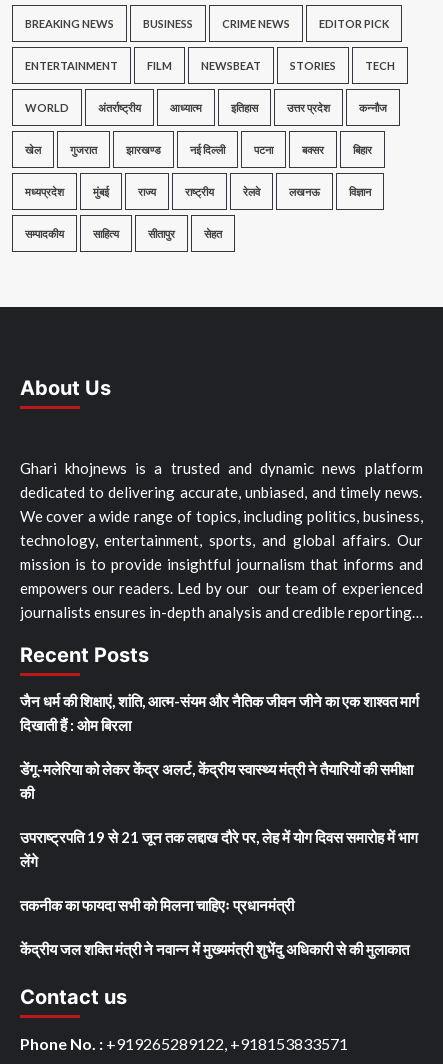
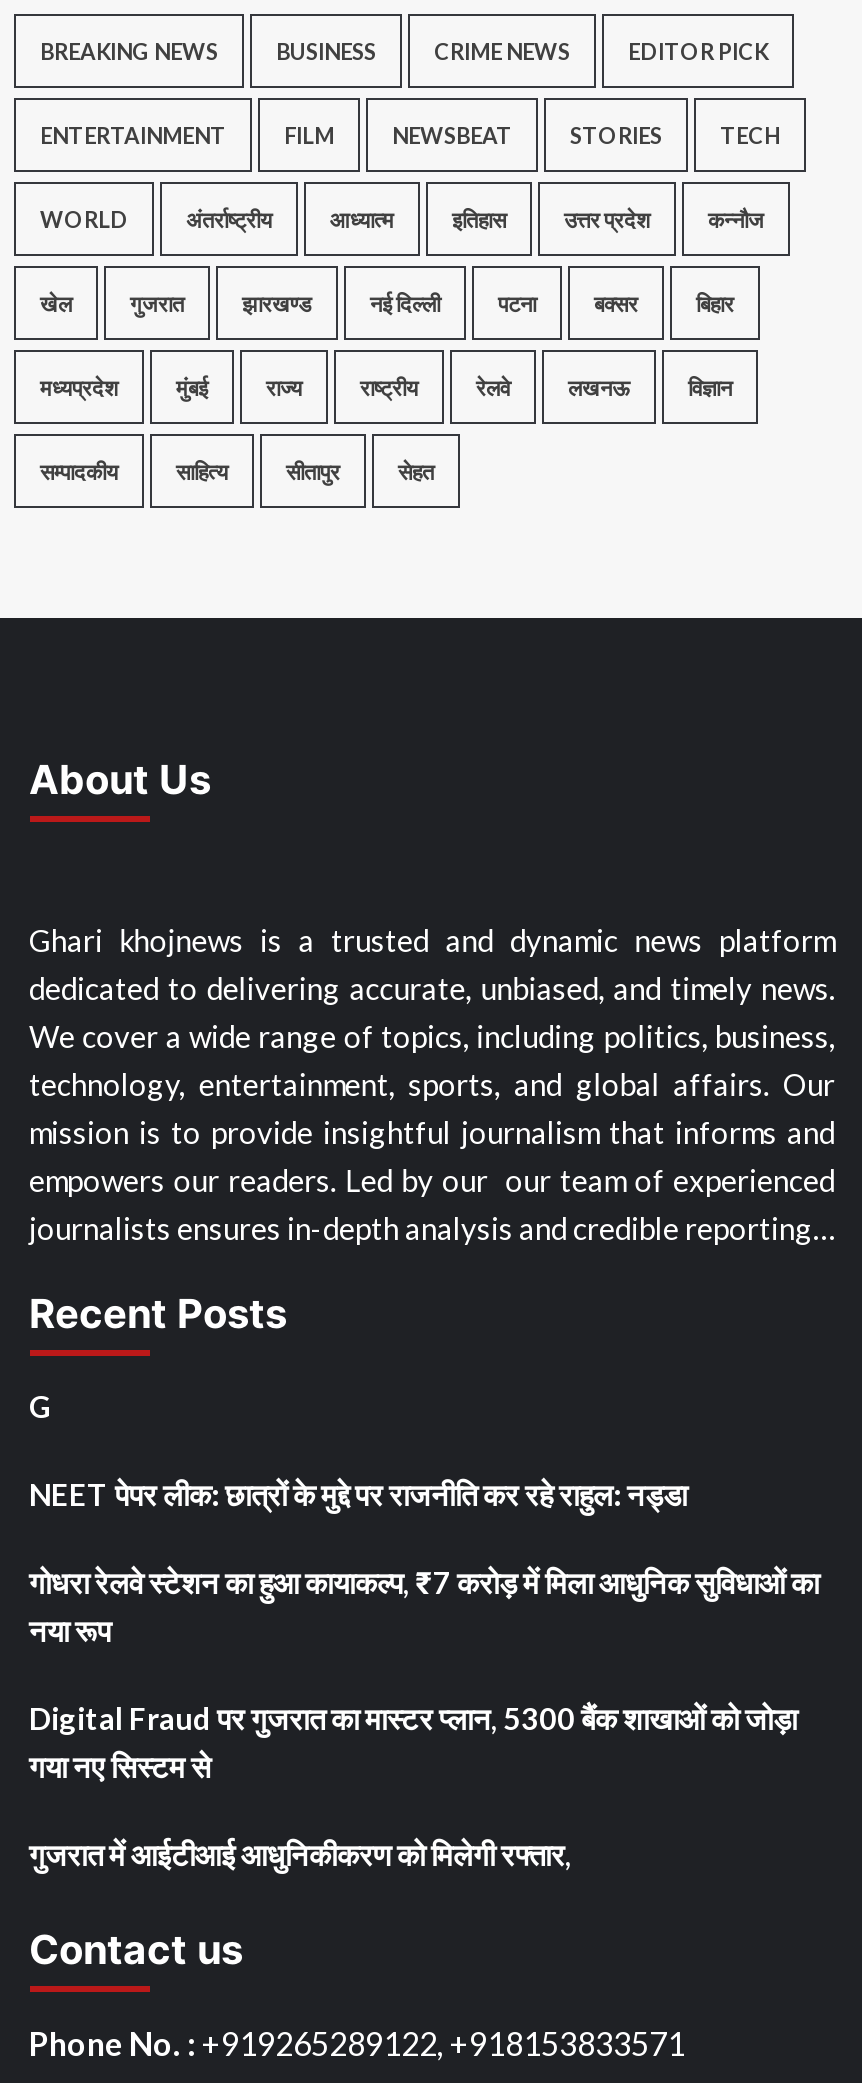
- जैन धर्म की शिक्षाएं, शांति, आत्म-संयम और नैतिक जीवन जीने का एक शाश्वत मार्ग
- दिखाती हैं : ओम बिरला
+ G

- डेंगू-मलेरिया को लेकर केंद्र अलर्ट, केंद्रीय स्वास्थ्य मंत्री ने तैयारियों की समीक्षा
- की
+ NEET पेपर लीक: छात्रों के मुद्दे पर राजनीति कर रहे राहुल: नड्डा

- उपराष्ट्रपति 19 से 21 जून तक लद्दाख दौरे पर, लेह में योग दिवस समारोह में भाग
- लेंगे
+ गोधरा रेलवे स्टेशन का हुआ कायाकल्प, ₹7 करोड़ में मिला आधुनिक सुविधाओं का
+ नया रूप

- तकनीक का फायदा सभी को मिलना चाहिएः प्रधानमंत्री
+ Digital Fraud पर गुजरात का मास्टर प्लान, 5300 बैंक शाखाओं को जोड़ा
+ गया नए सिस्टम से

- केंद्रीय जल शक्ति मंत्री ने नवान्न में मुख्यमंत्री शुभेंदु अधिकारी से की मुलाकात
+ गुजरात में आईटीआई आधुनिकीकरण को मिलेगी रफ्तार,
